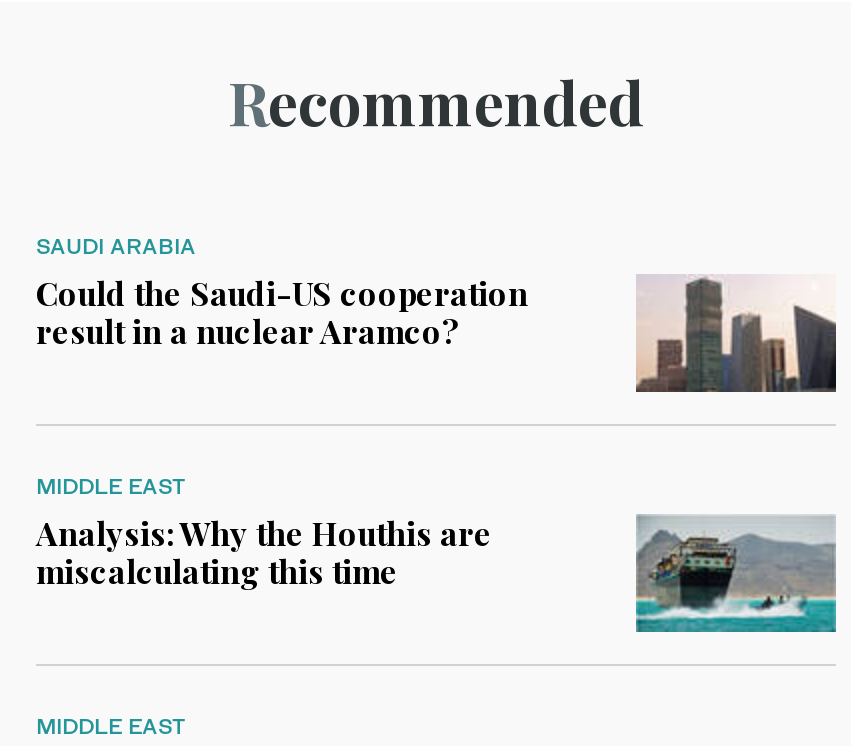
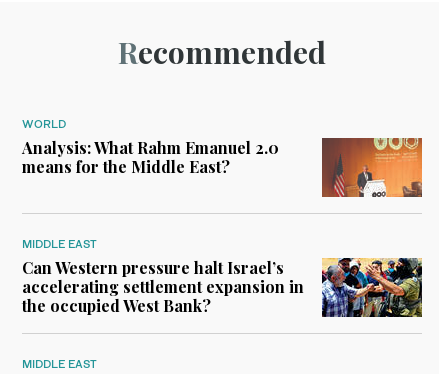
- SAUDI ARABIA
- Could the Saudi-US cooperation
- result in a nuclear Aramco?
+ WORLD
+ Analysis: What Rahm Emanuel 2.0
+ means for the Middle East?

- [image]
+ [image]

- Analysis: Why the Houthis are
- miscalculating this time
+ Can Western pressure halt Israel’s
+ accelerating settlement expansion in
+ the occupied West Bank?

- [image]
+ [image]
